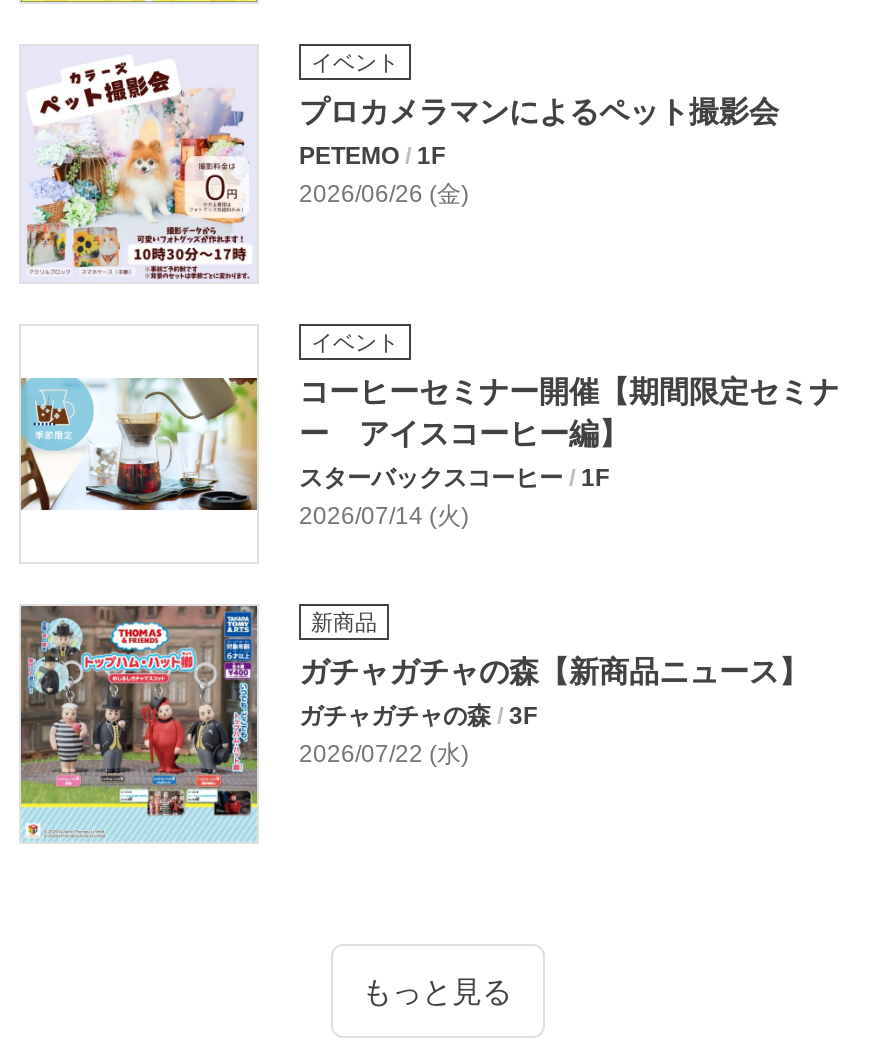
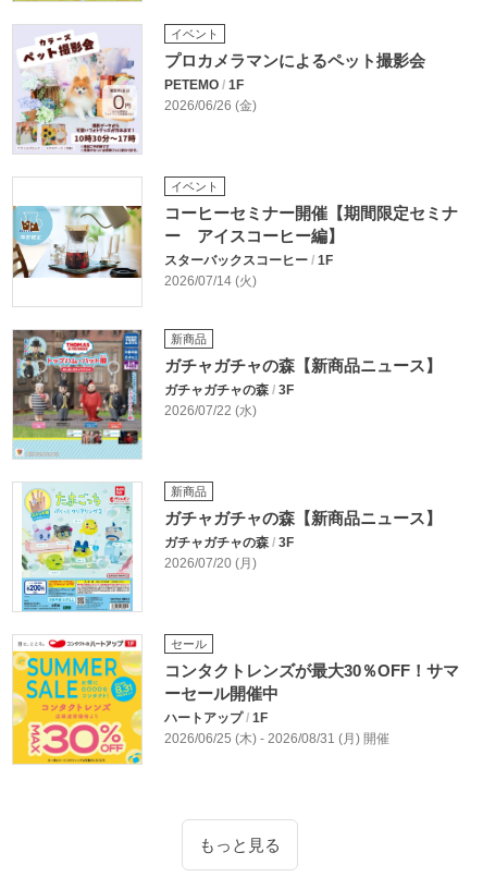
+ [image]
+ セール
+ コンタクトレンズが最大30％OFF！サマ
+ ーセール開催中
+ ハートアップ / 1F
+ 2026/06/25 (木) - 2026/08/31 (月) 開催

+ [image]
+ 新商品
+ ガチャガチャの森【新商品ニュース】
+ ガチャガチャの森 / 3F
+ 2026/07/20 (月)
